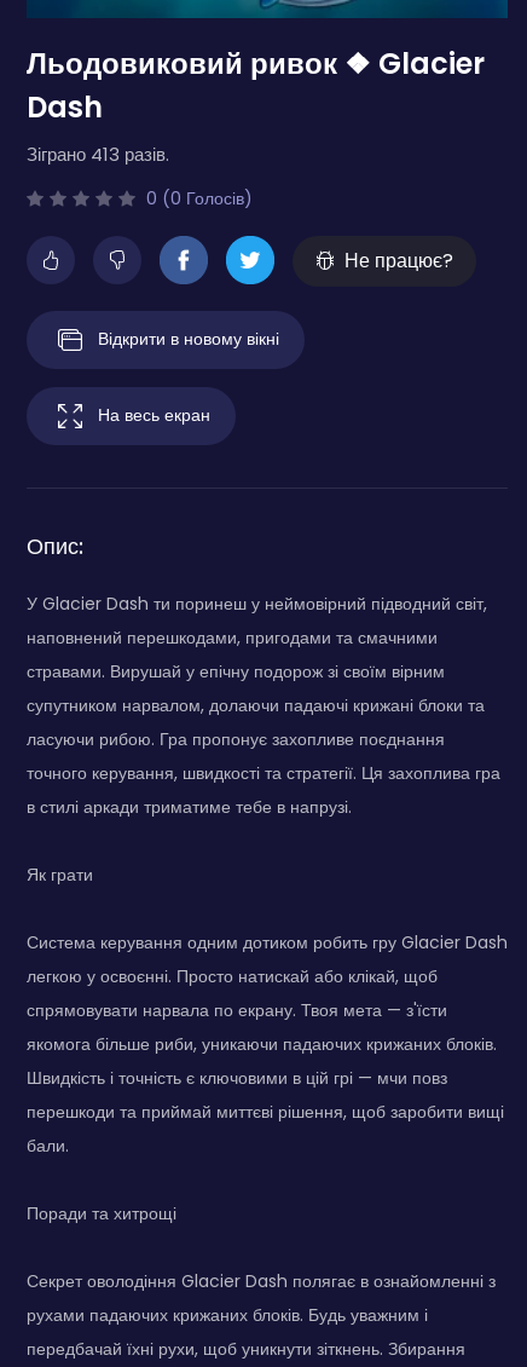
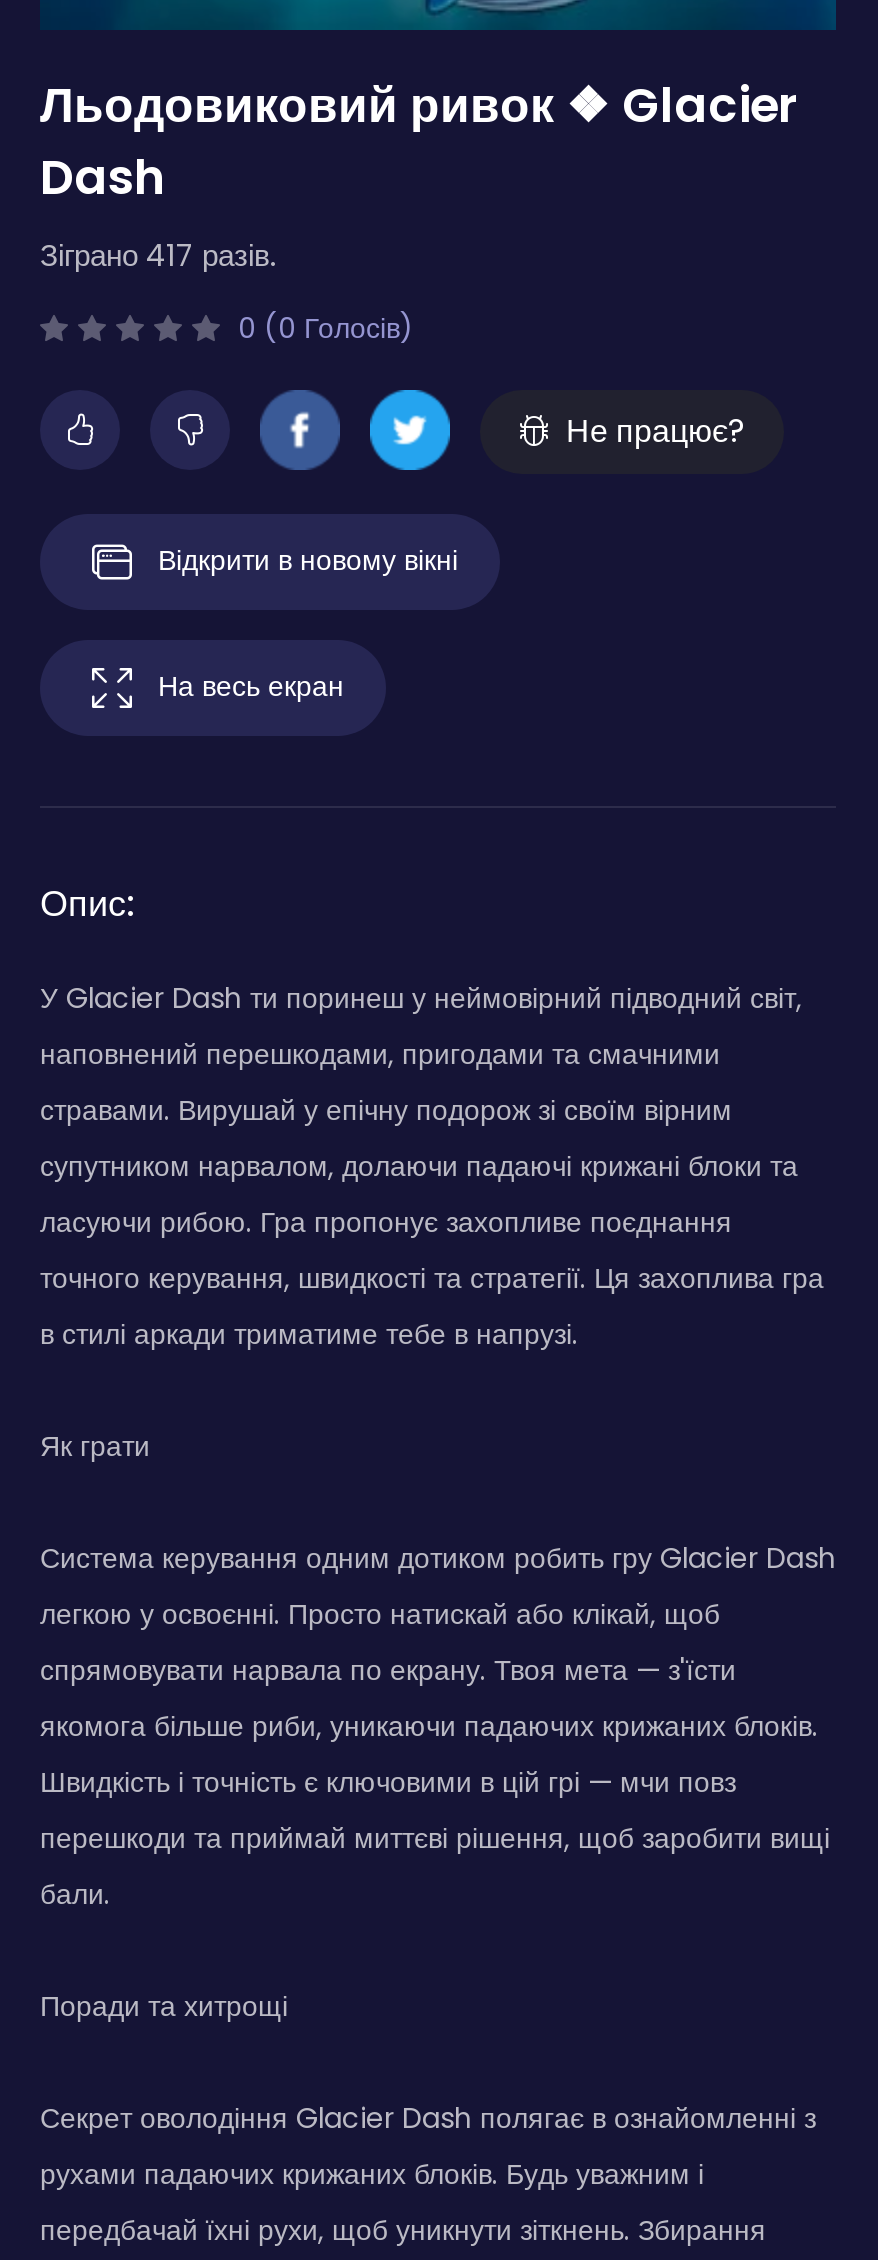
- Зіграно 413 разів.
+ Зіграно 417 разів.
